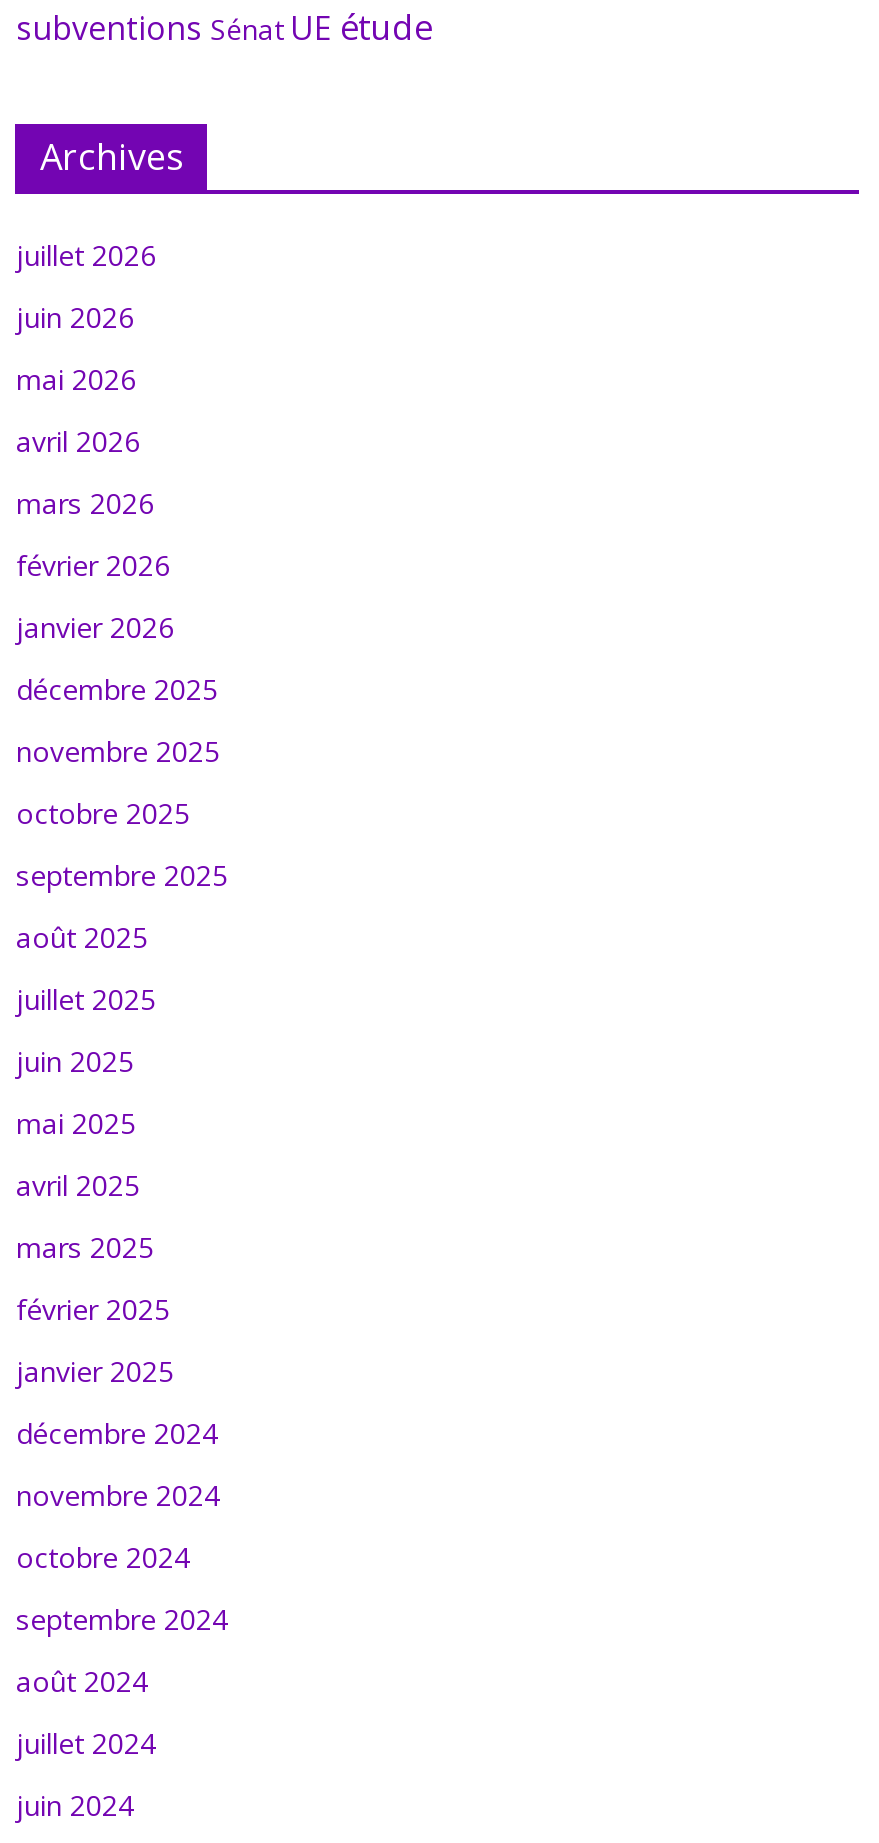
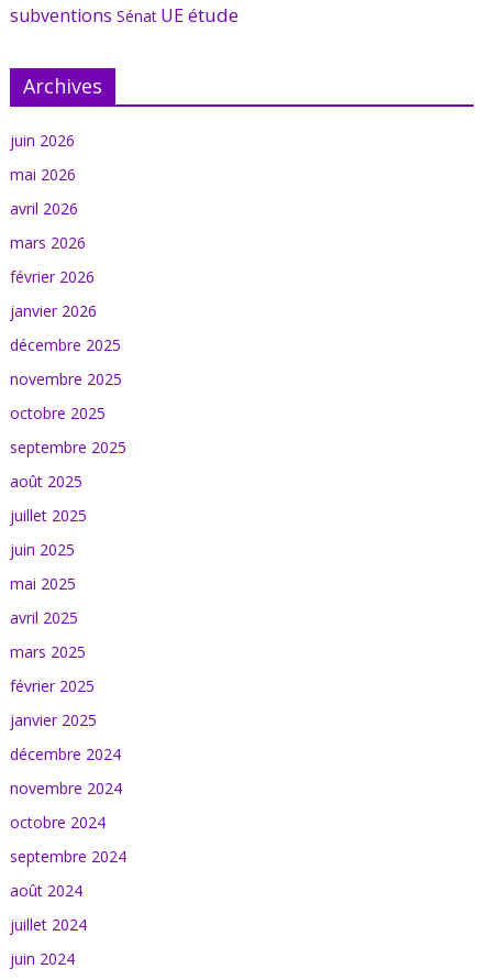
- juillet 2026
